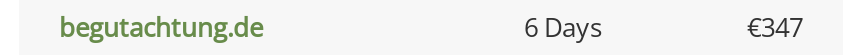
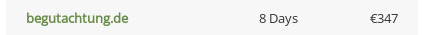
- 6 Days
+ 8 Days
